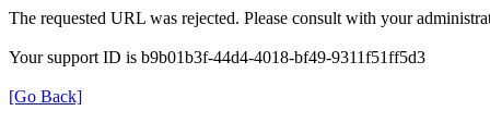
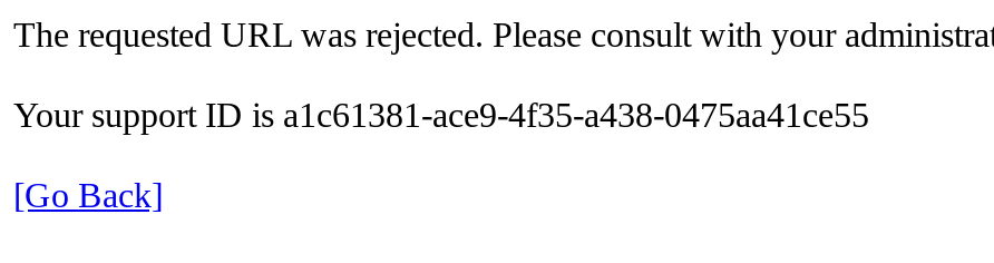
- Your support ID is b9b01b3f-44d4-4018-bf49-9311f51ff5d3
+ Your support ID is a1c61381-ace9-4f35-a438-0475aa41ce55
